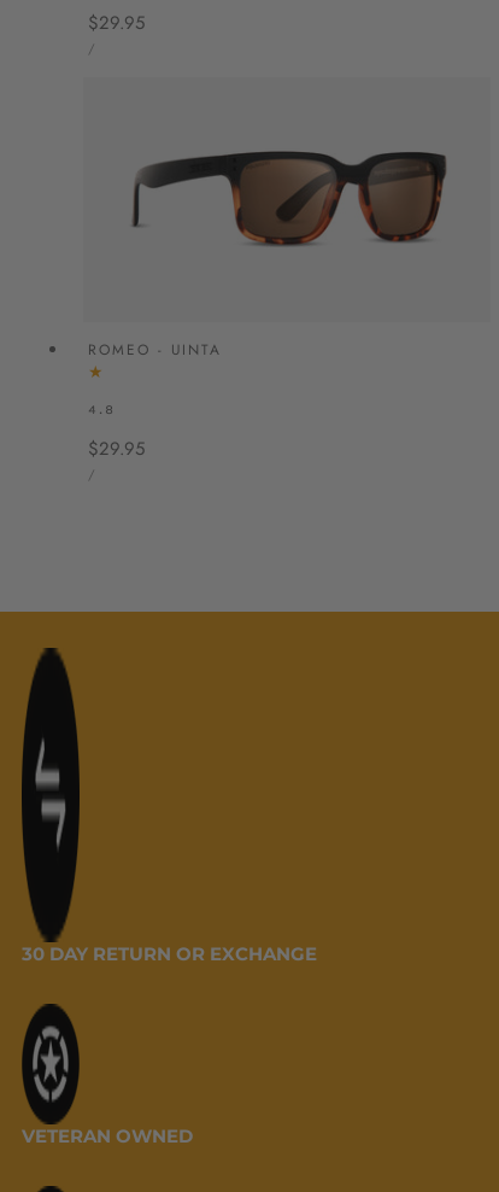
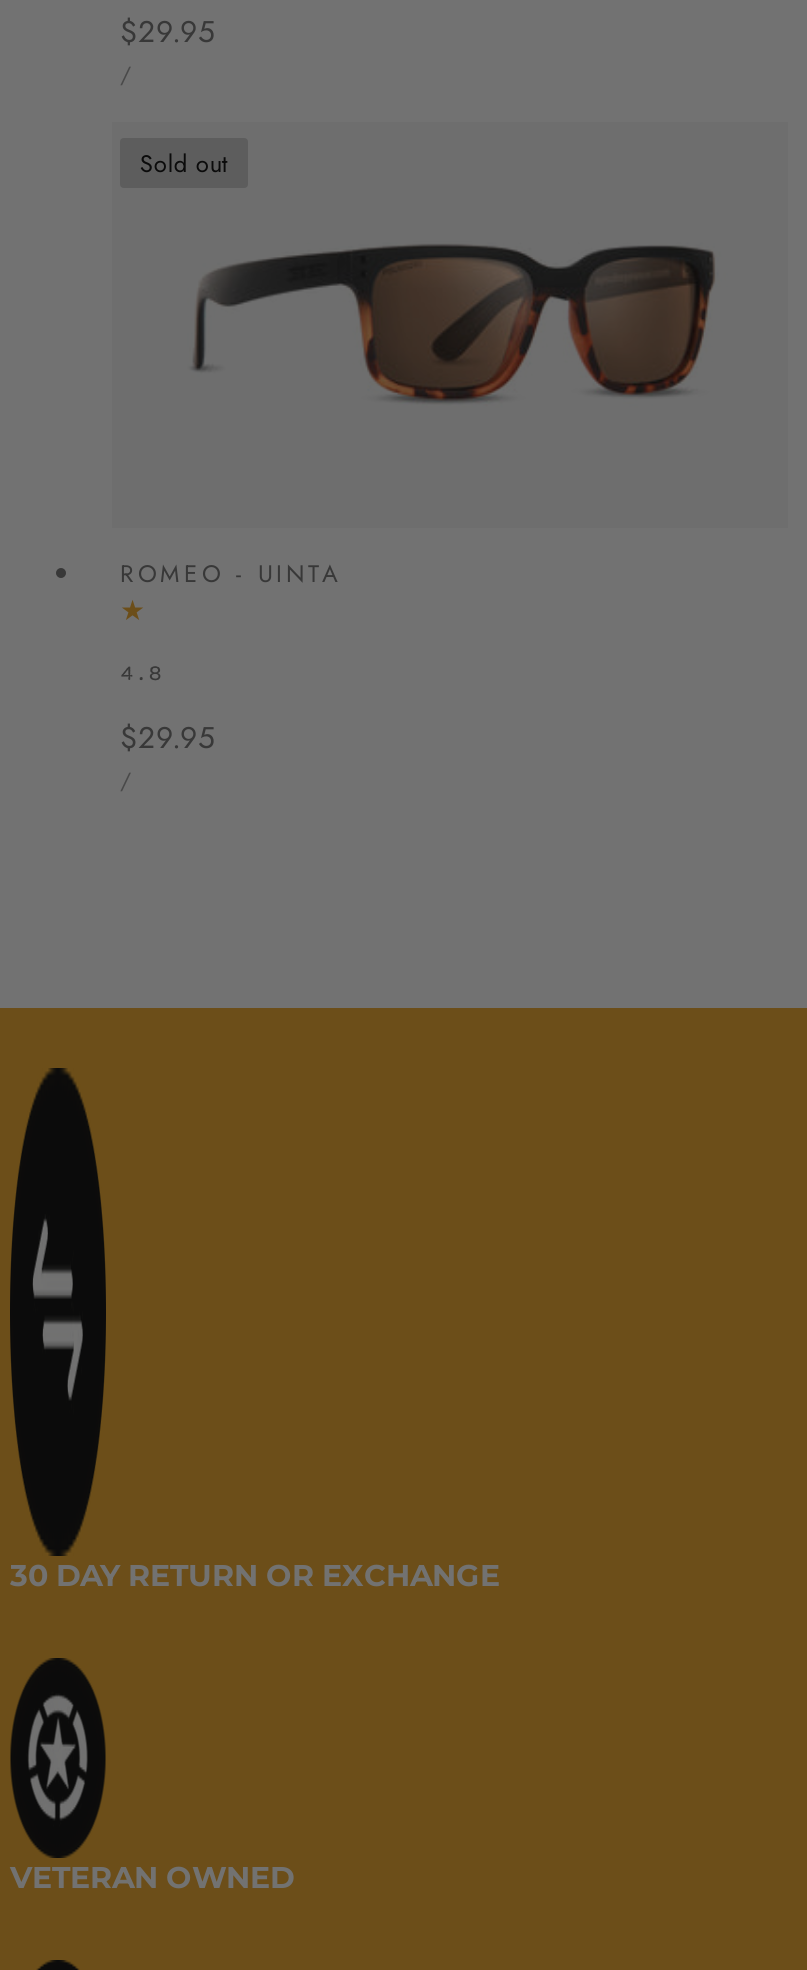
+ Sold out
